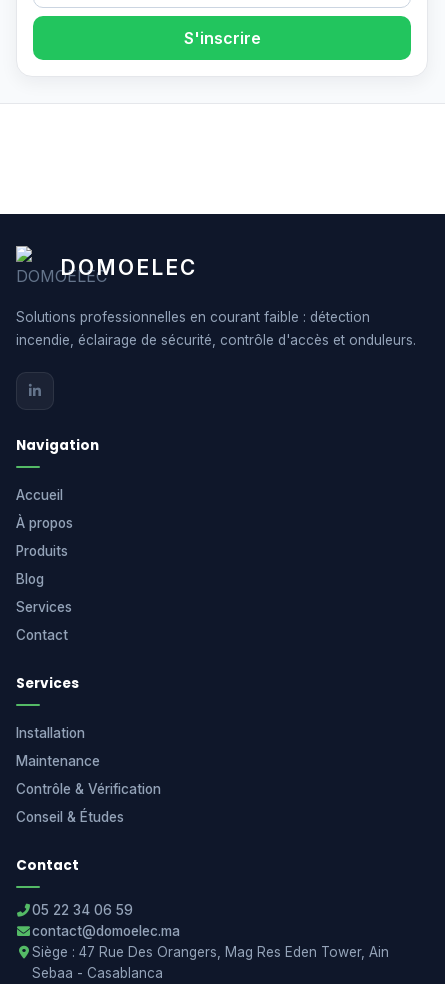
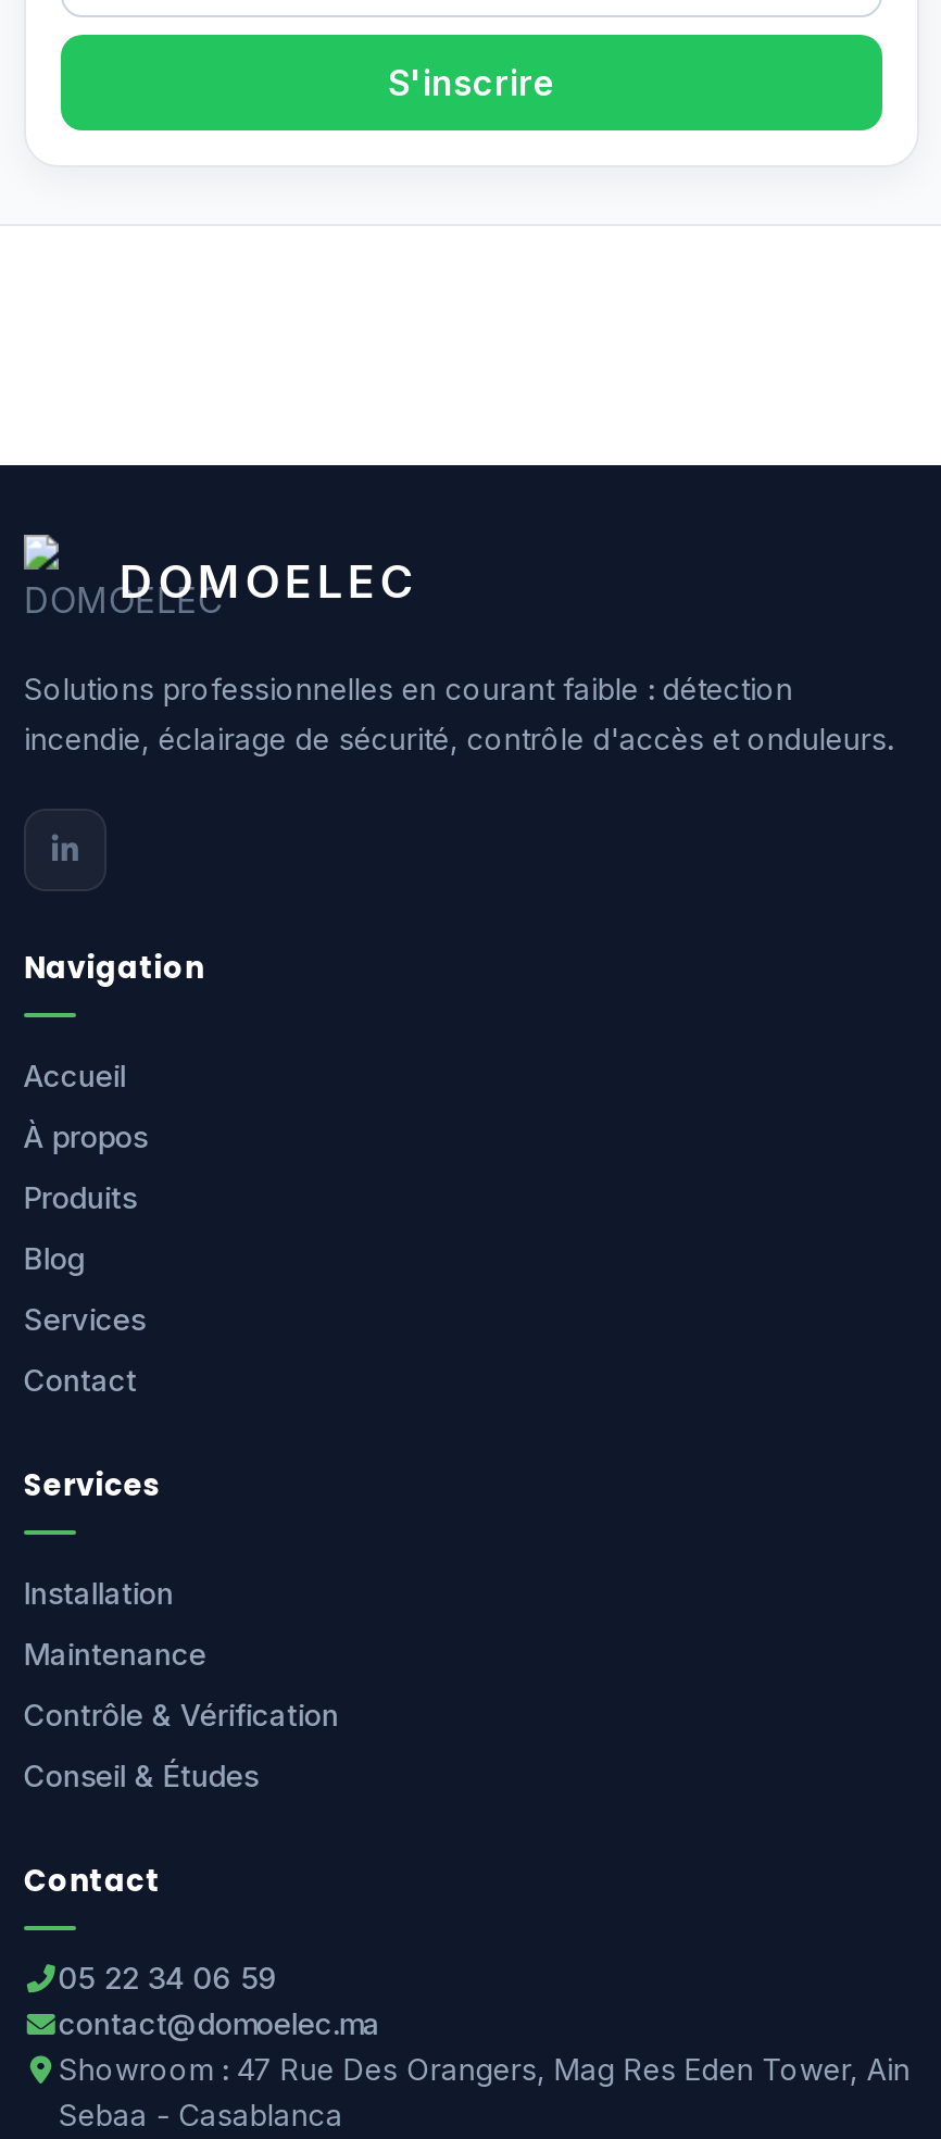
- Siège : 47 Rue Des Orangers, Mag Res Eden Tower, Ain
+ Showroom : 47 Rue Des Orangers, Mag Res Eden Tower, Ain
